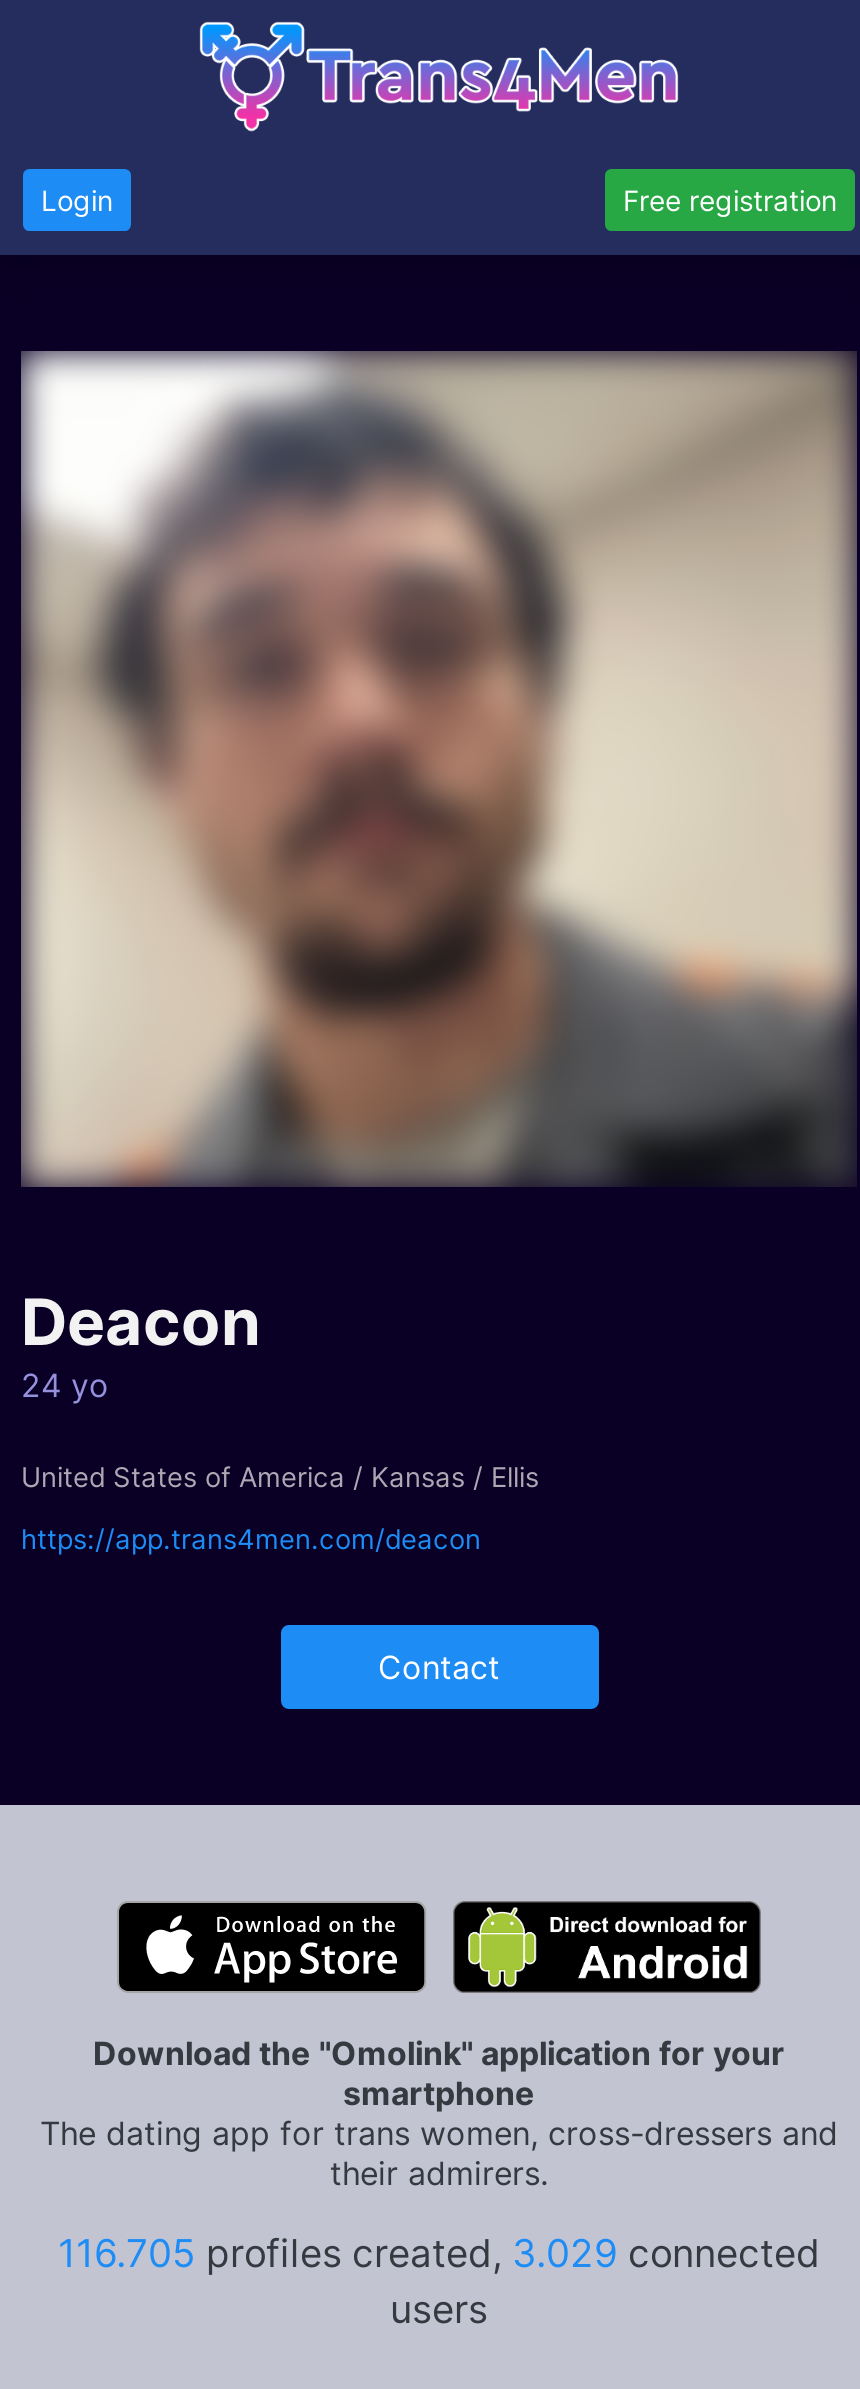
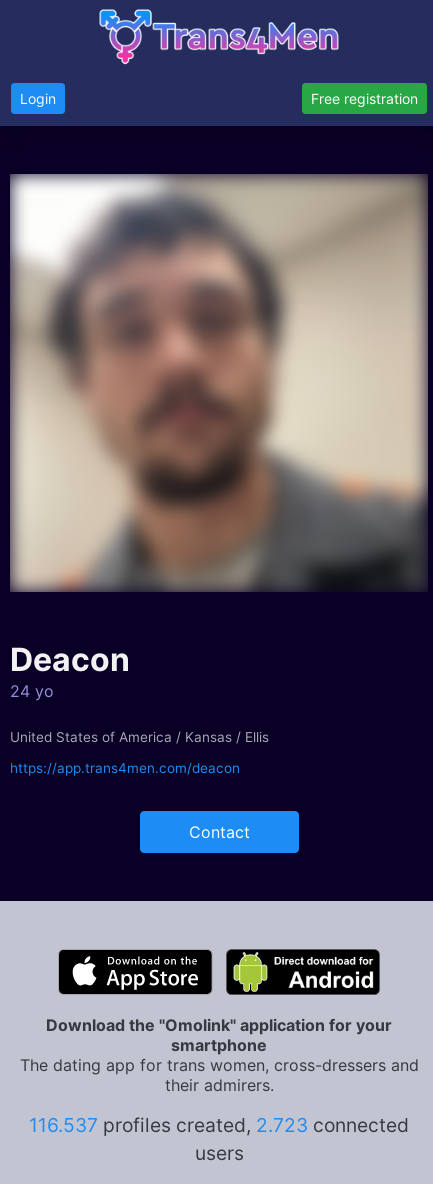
- 116.705 profiles created, 3.029 connected
+ 116.537 profiles created, 2.723 connected
